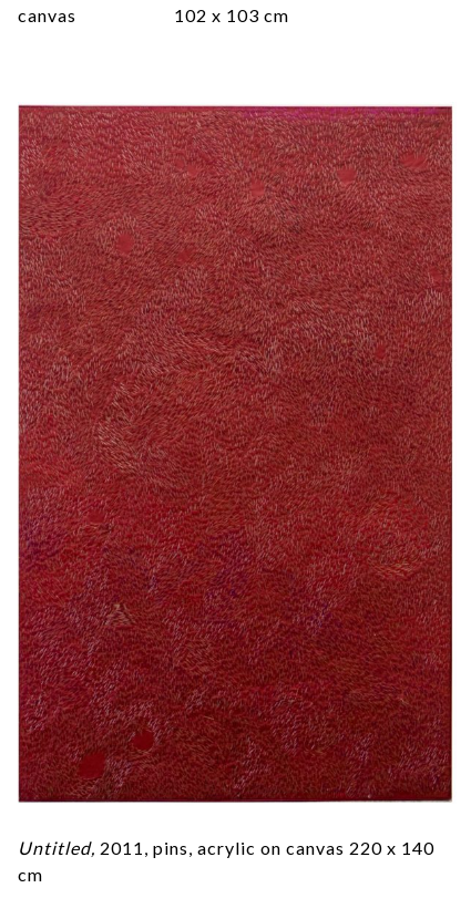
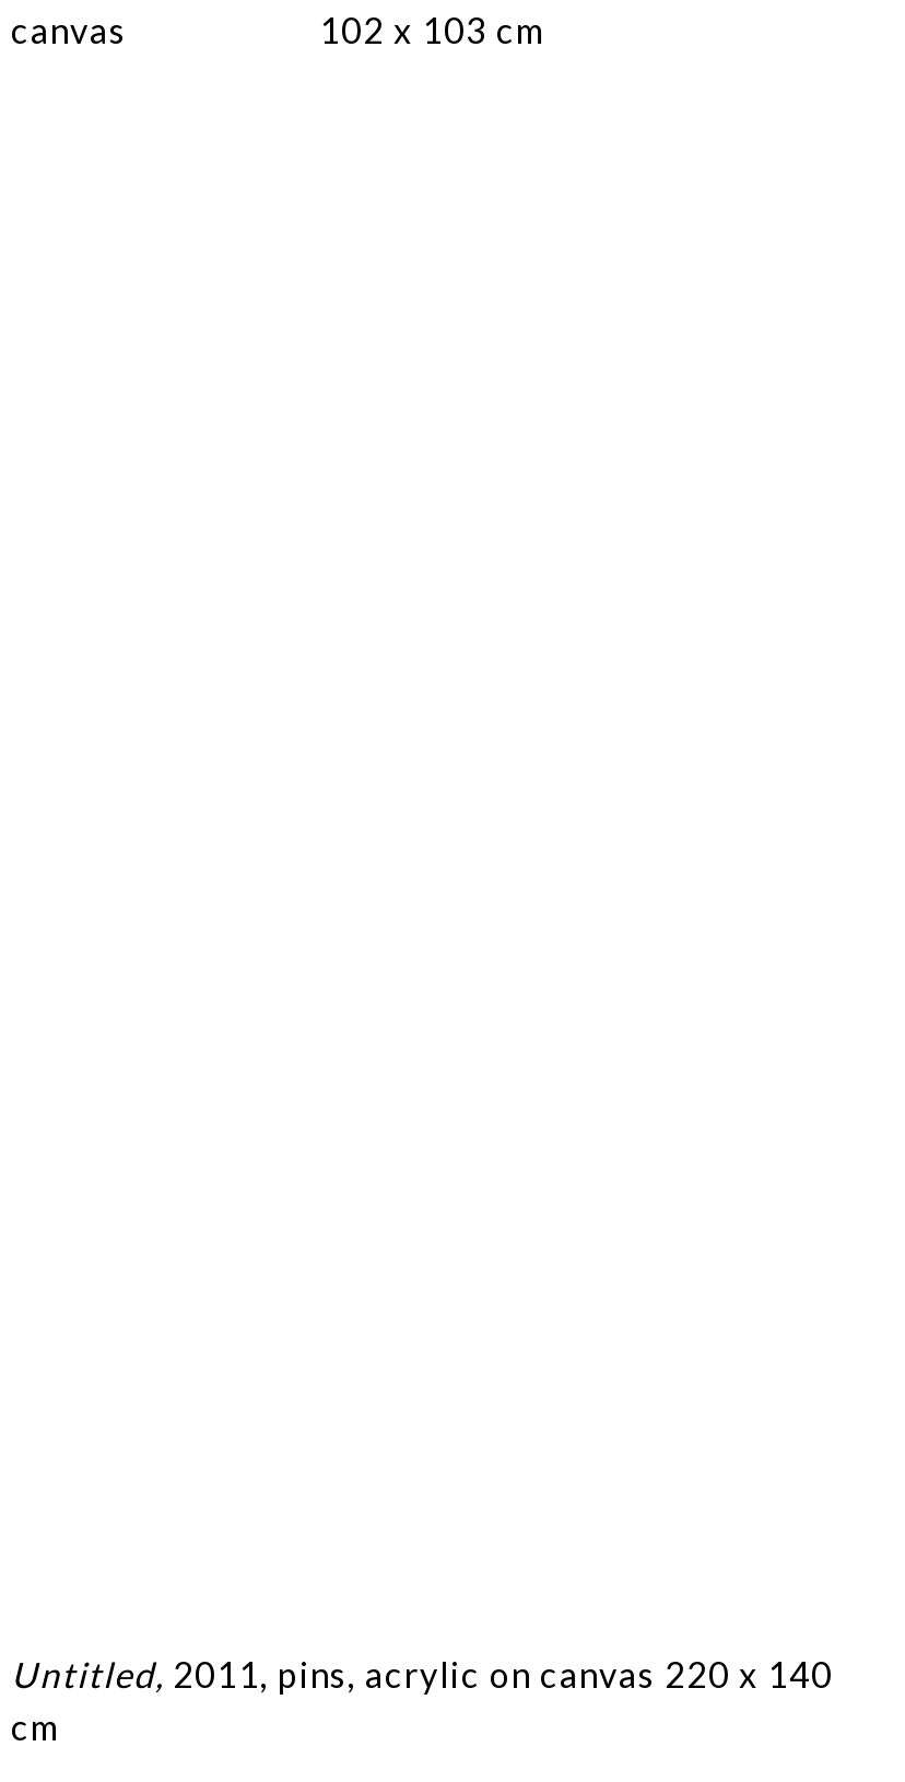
- [image]
